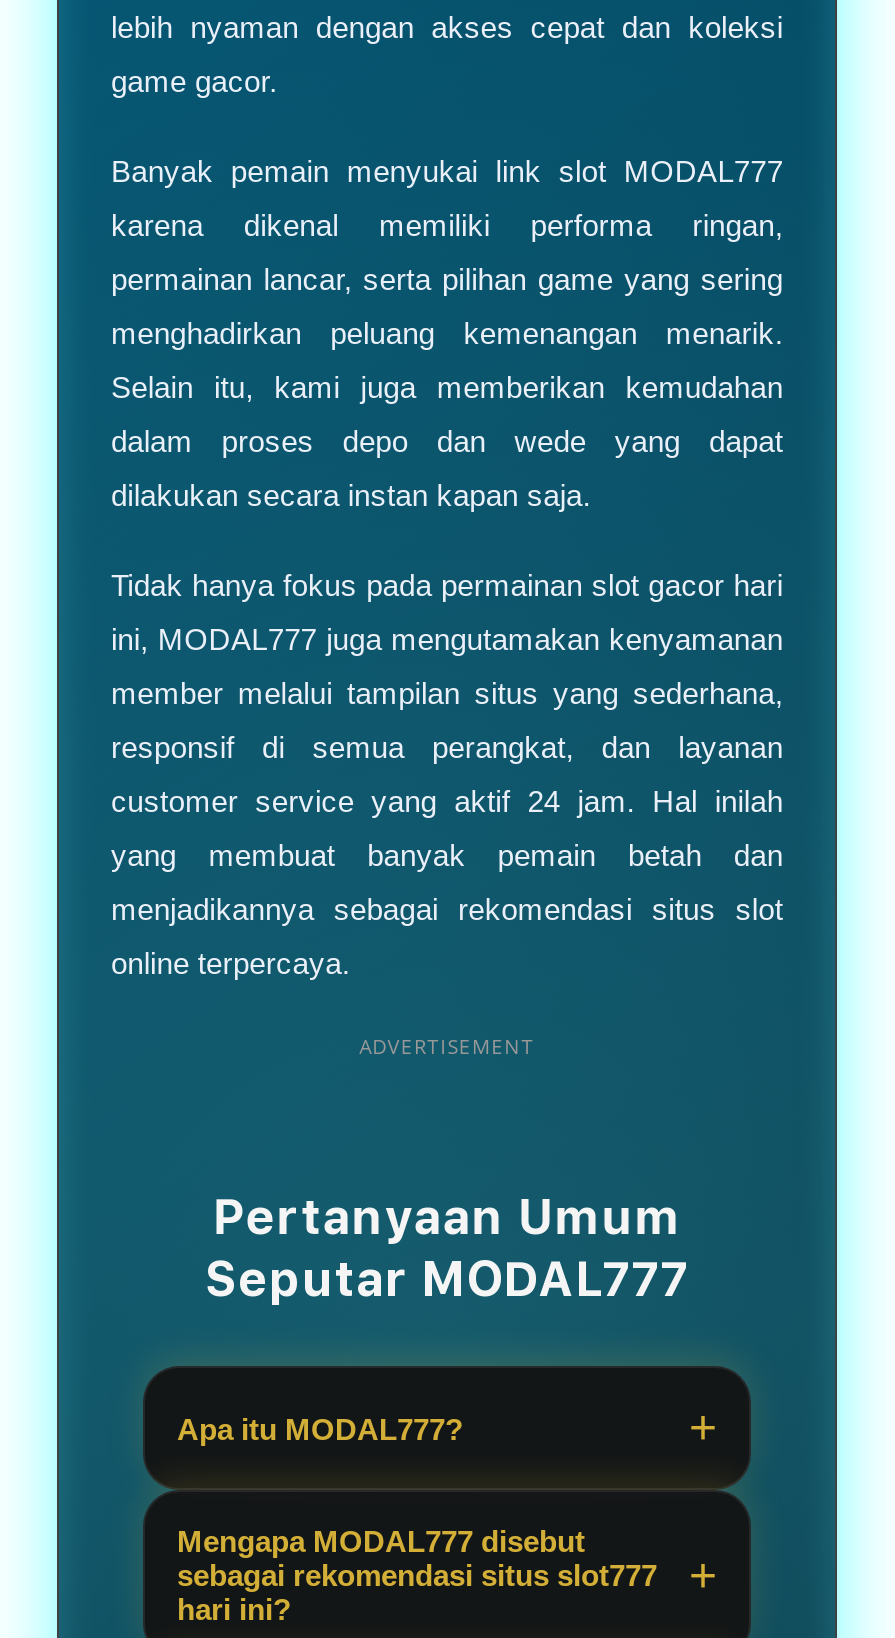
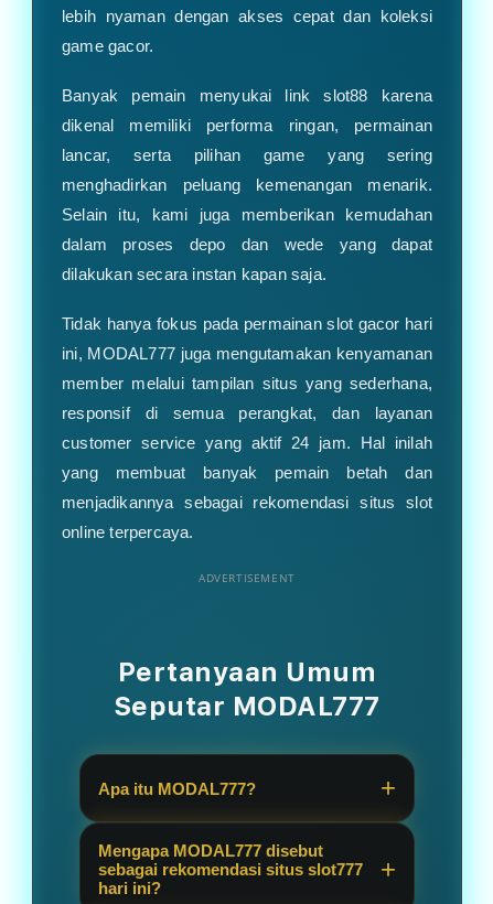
- Banyak pemain menyukai link slot MODAL777
+ Banyak pemain menyukai link slot88 karena

- karena dikenal memiliki performa ringan,
+ dikenal memiliki performa ringan, permainan

- permainan lancar, serta pilihan game yang sering
+ lancar, serta pilihan game yang sering
